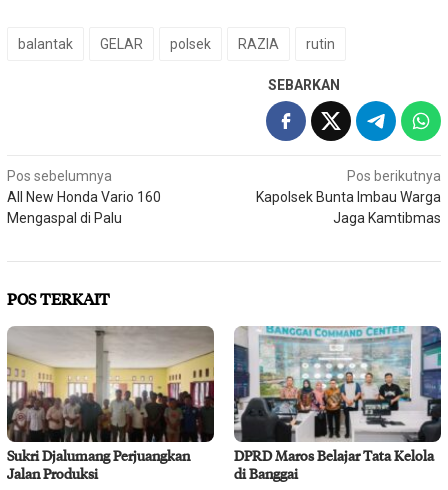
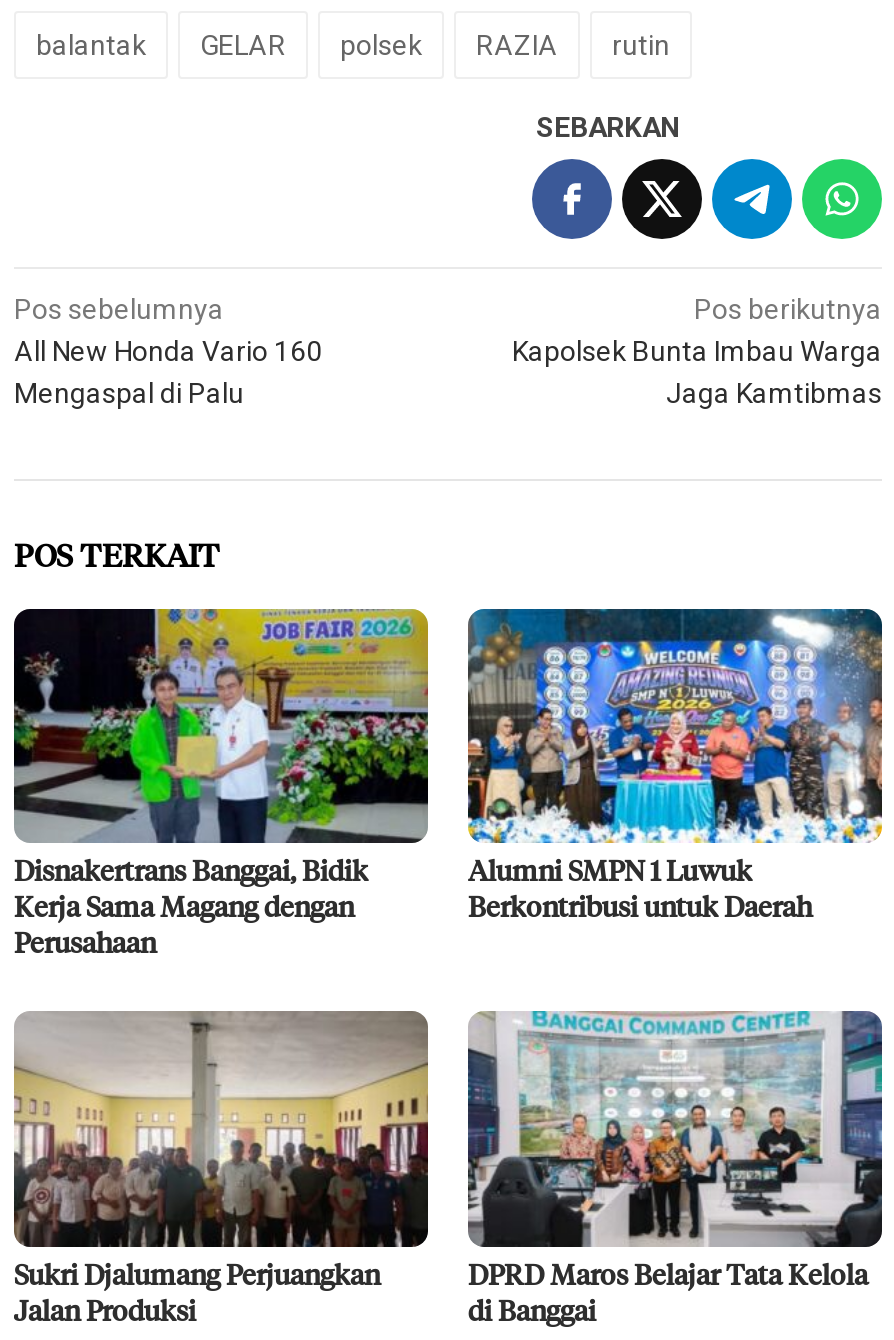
+ [image]
+ Disnakertrans Banggai, Bidik
+ Kerja Sama Magang dengan
+ Perusahaan

+ [image]
+ Alumni SMPN 1 Luwuk
+ Berkontribusi untuk Daerah
